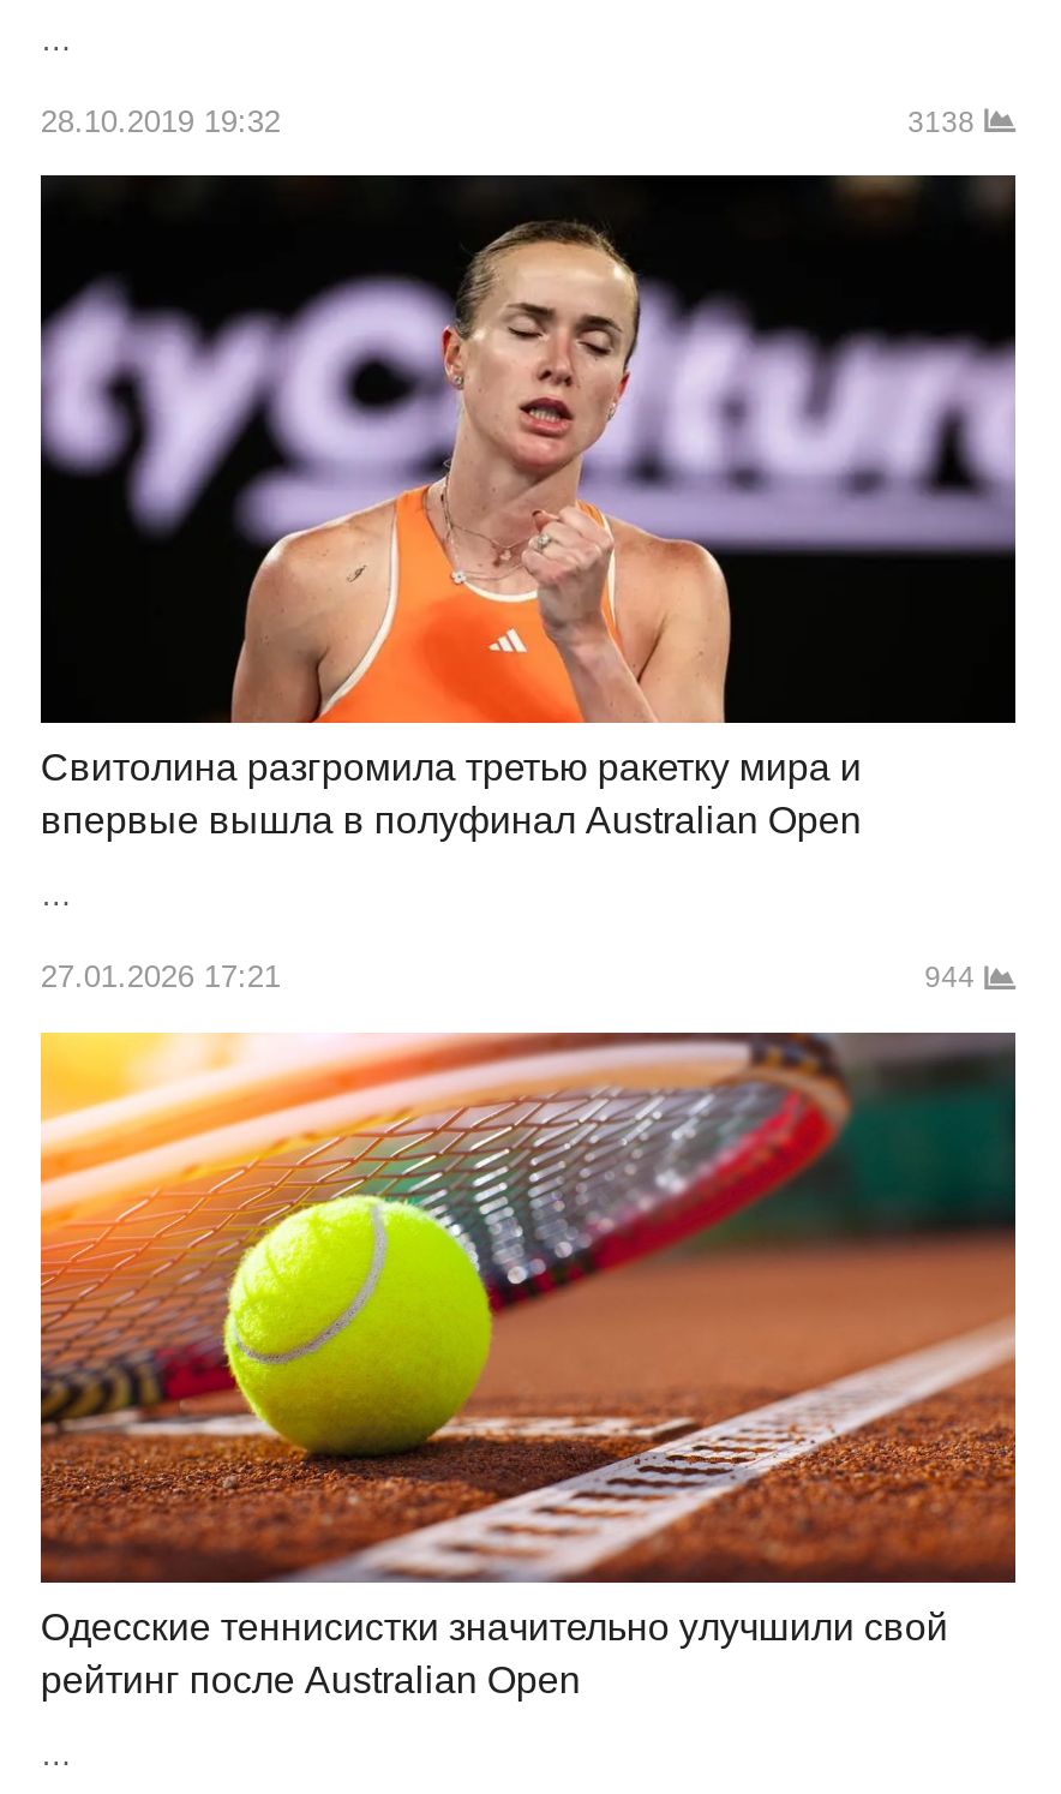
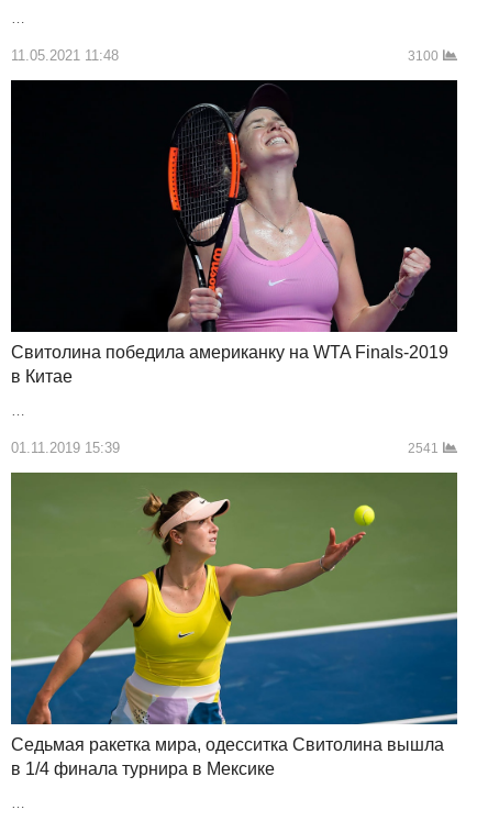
- 28.10.2019 19:32
- 3138
+ 11.05.2021 11:48
+ 3100

- [image]
- Свитолина разгромила третью ракетку мира и
- впервые вышла в полуфинал Australian Open
+ [image]
+ Свитолина победила американку на WTA Finals-2019
+ в Китае

- 27.01.2026 17:21
- 944
+ 01.11.2019 15:39
+ 2541

- [image]
- Одесские теннисистки значительно улучшили свой
- рейтинг после Australian Open
+ [image]
+ Седьмая ракетка мира, одесситка Свитолина вышла
+ в 1/4 финала турнира в Мексике
